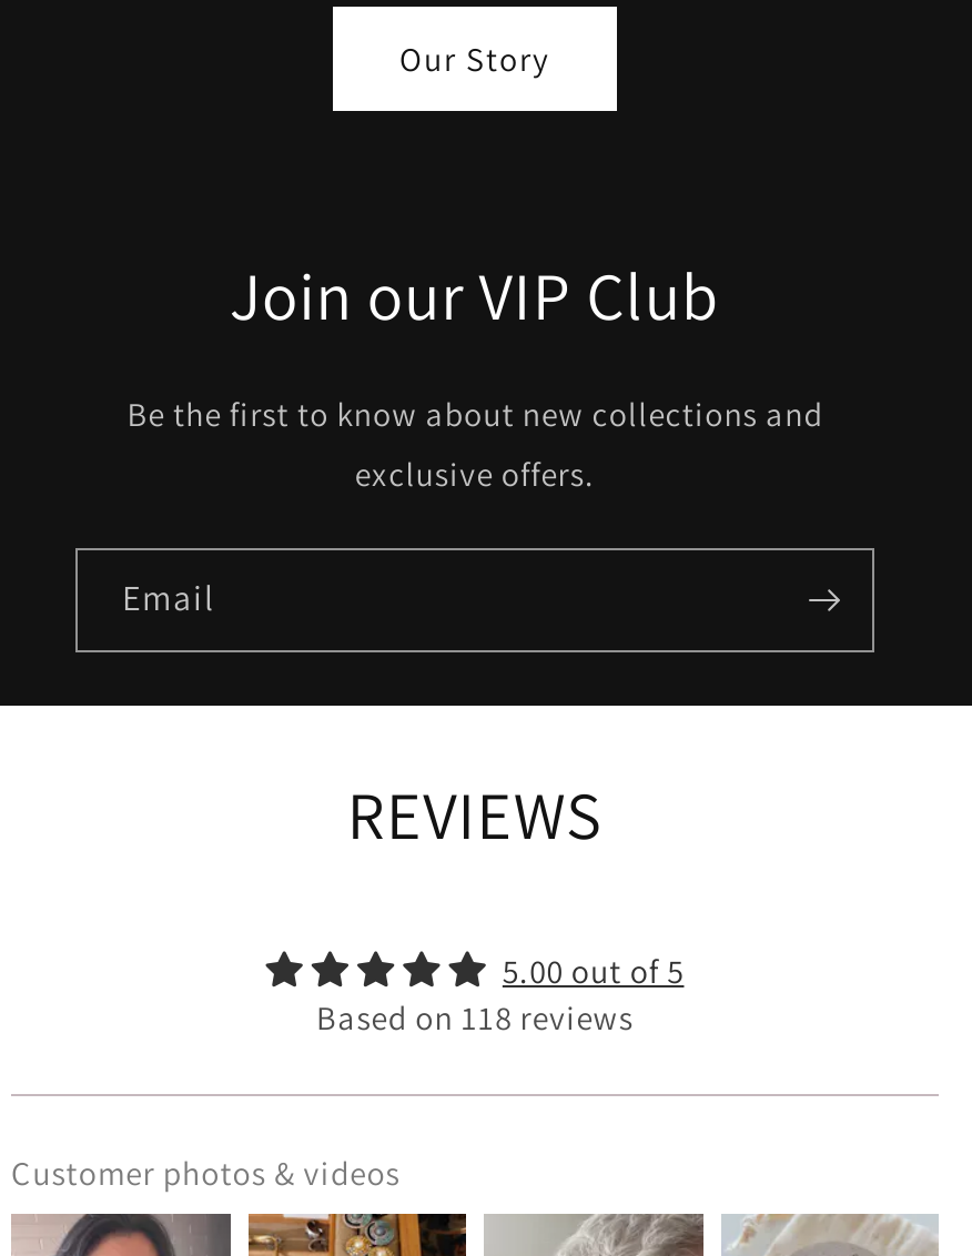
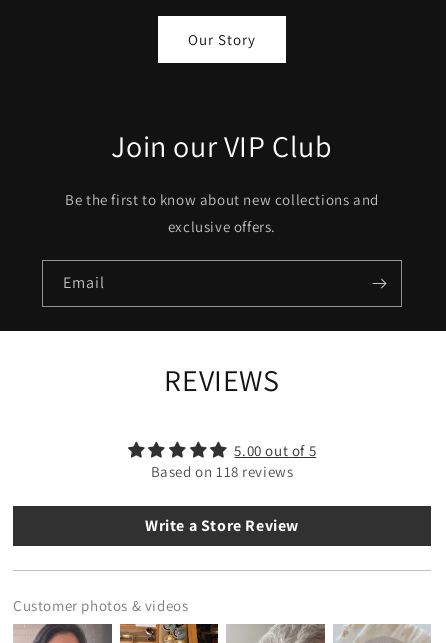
+ Write a Store Review
